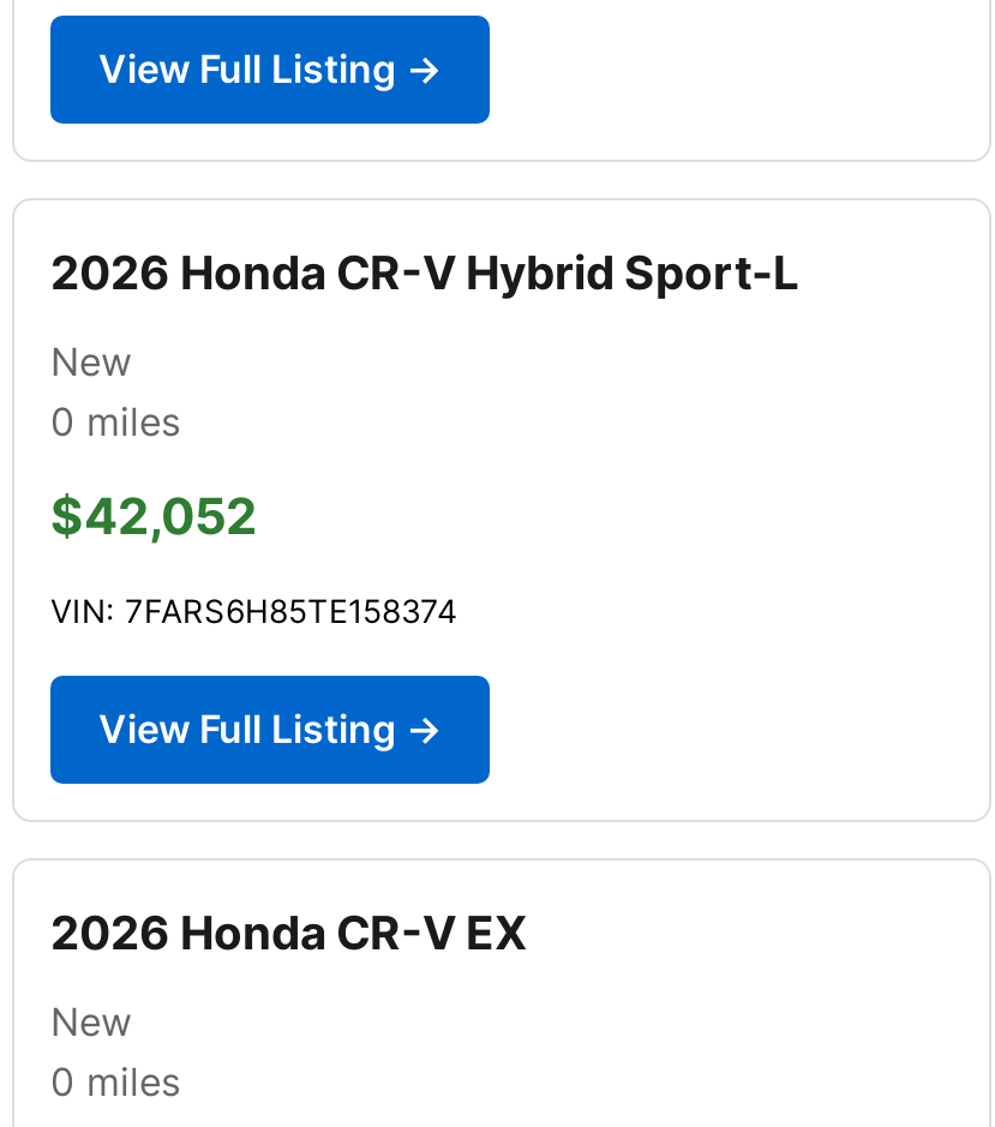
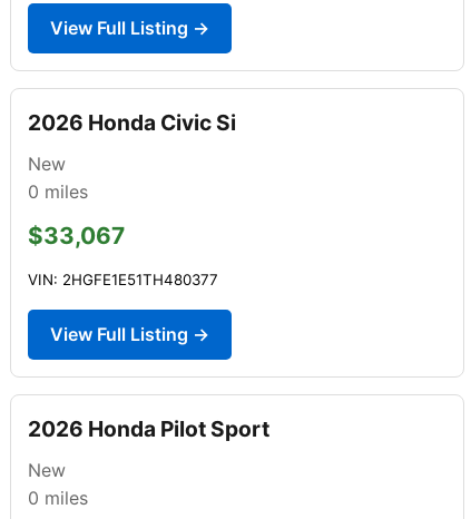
- 2026 Honda CR-V Hybrid Sport-L
+ 2026 Honda Civic Si

- $42,052
+ $33,067

- VIN: 7FARS6H85TE158374
+ VIN: 2HGFE1E51TH480377

- 2026 Honda CR-V EX
+ 2026 Honda Pilot Sport
